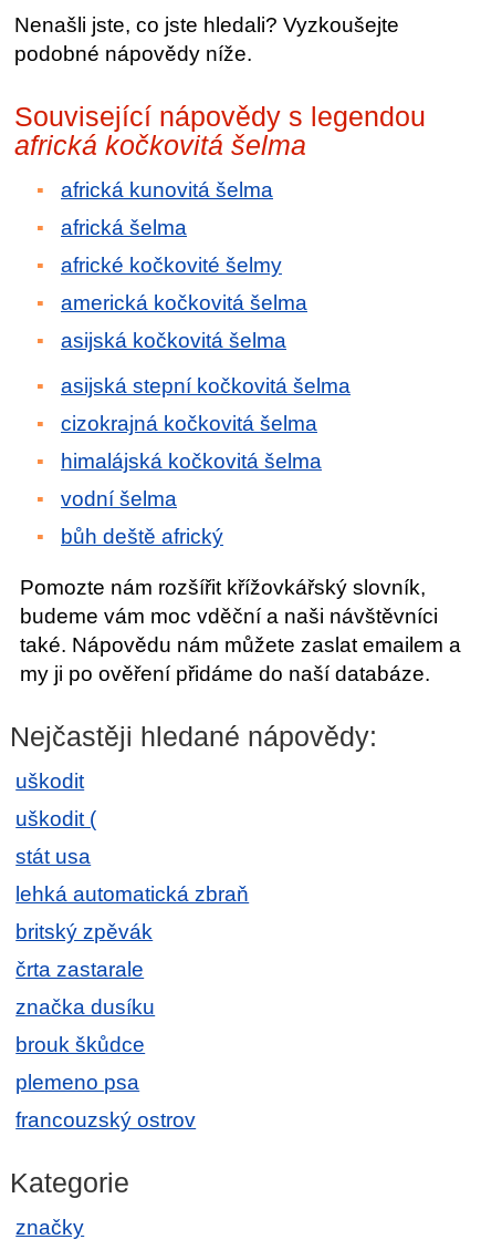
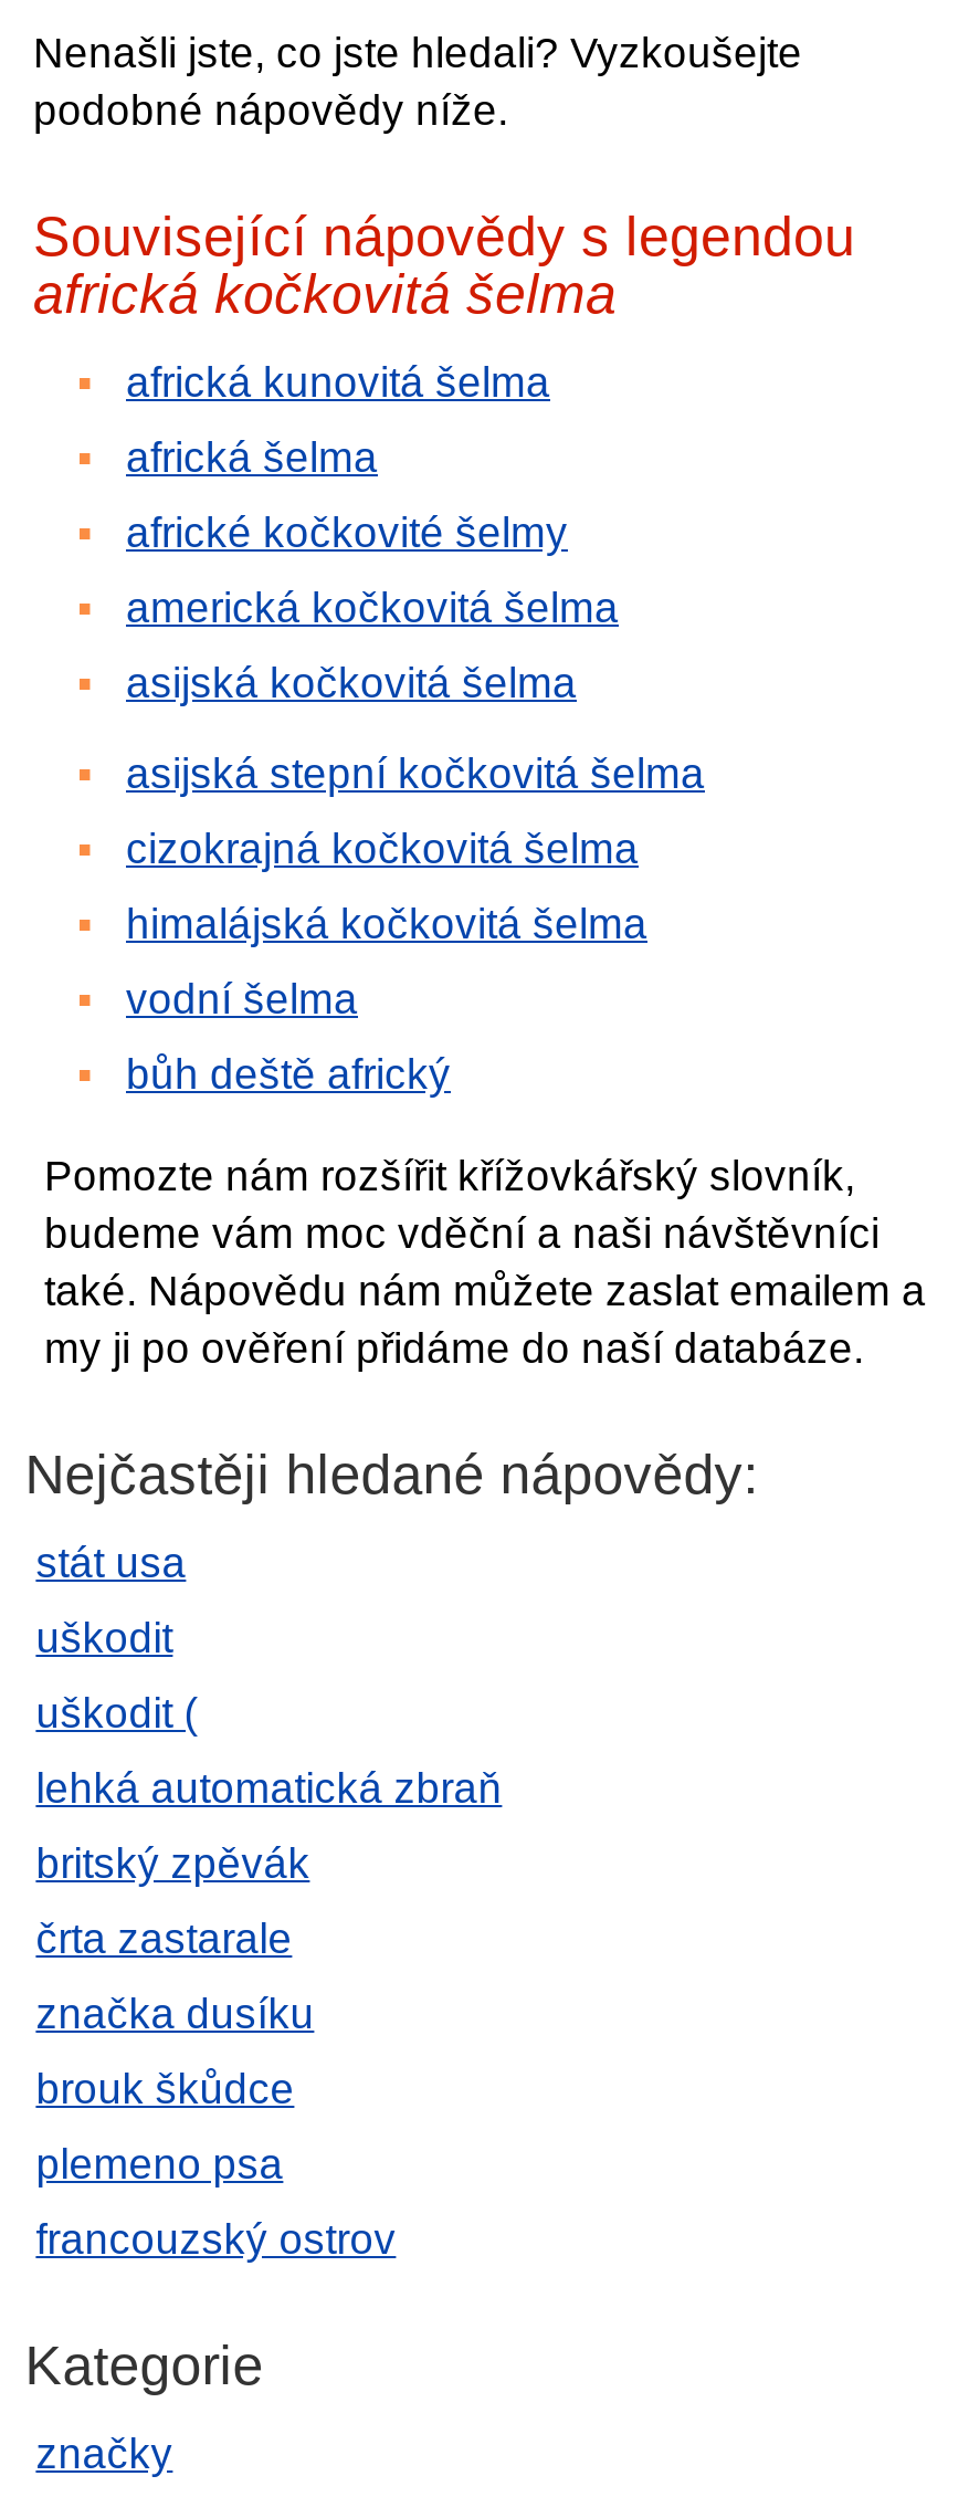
moved down: uškodit | uškodit (

moved up: stát usa
